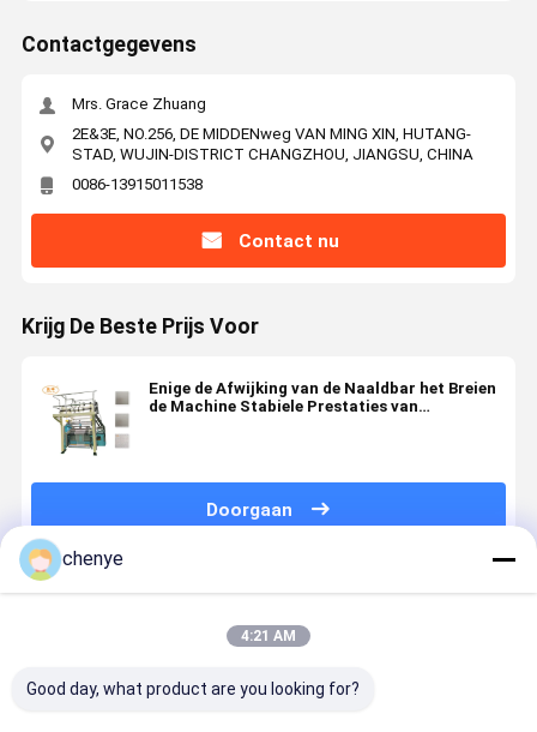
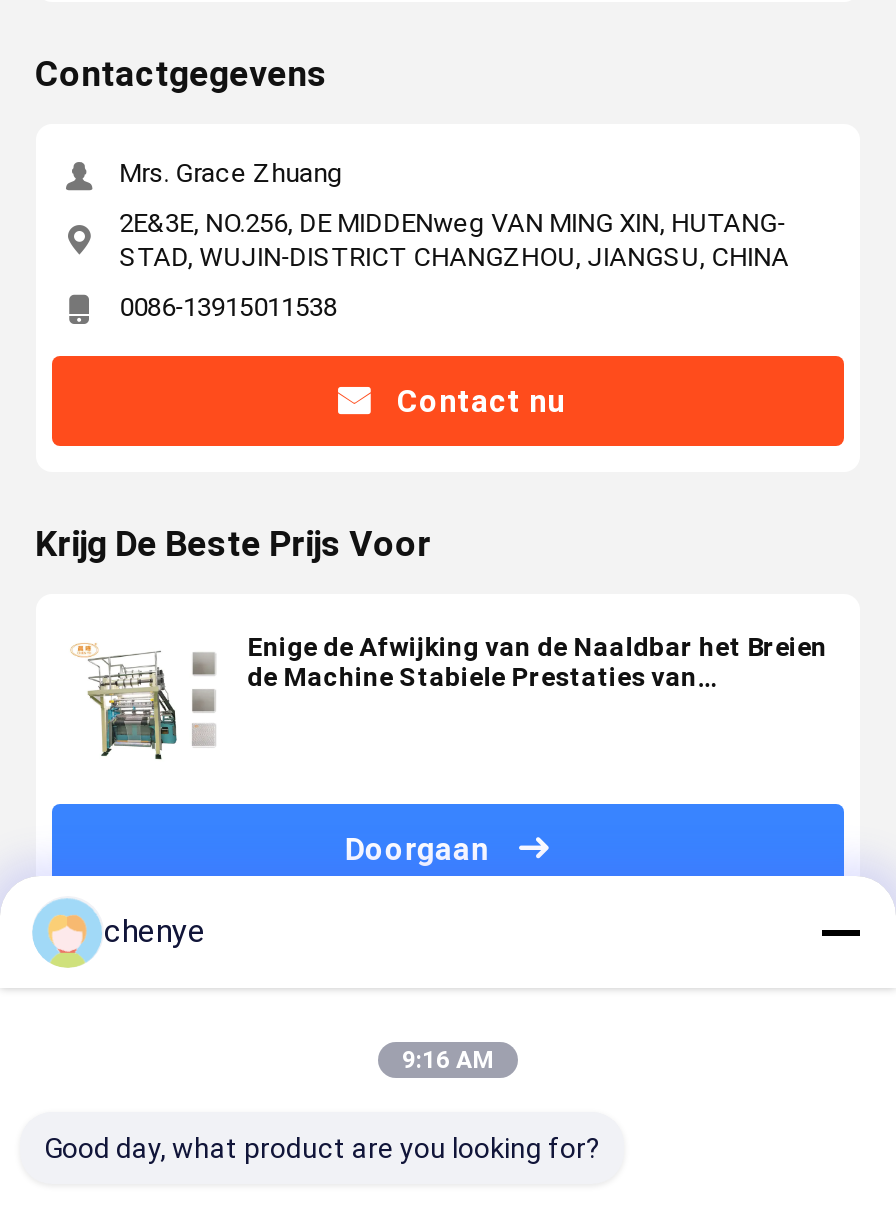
- 4:21 AM
+ 9:16 AM
